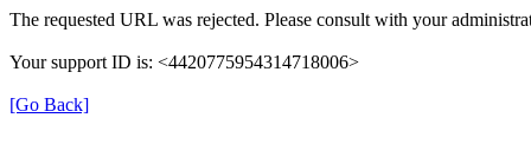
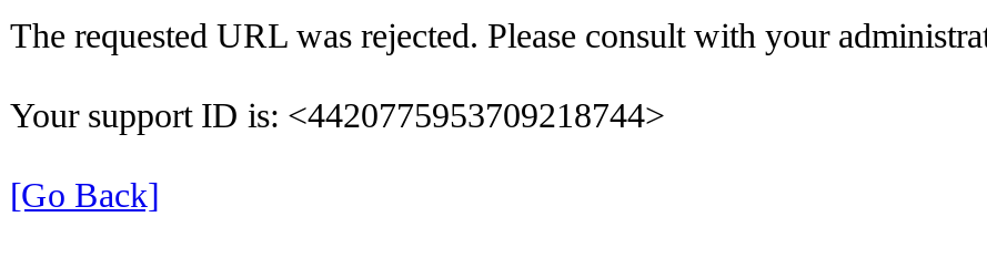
- Your support ID is: <4420775954314718006>
+ Your support ID is: <4420775953709218744>
